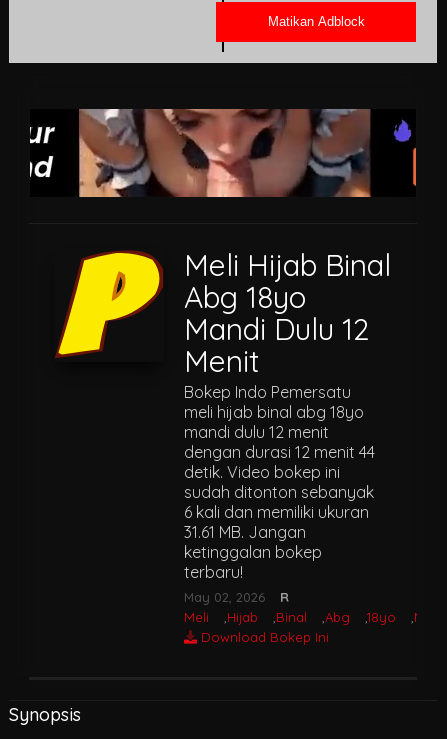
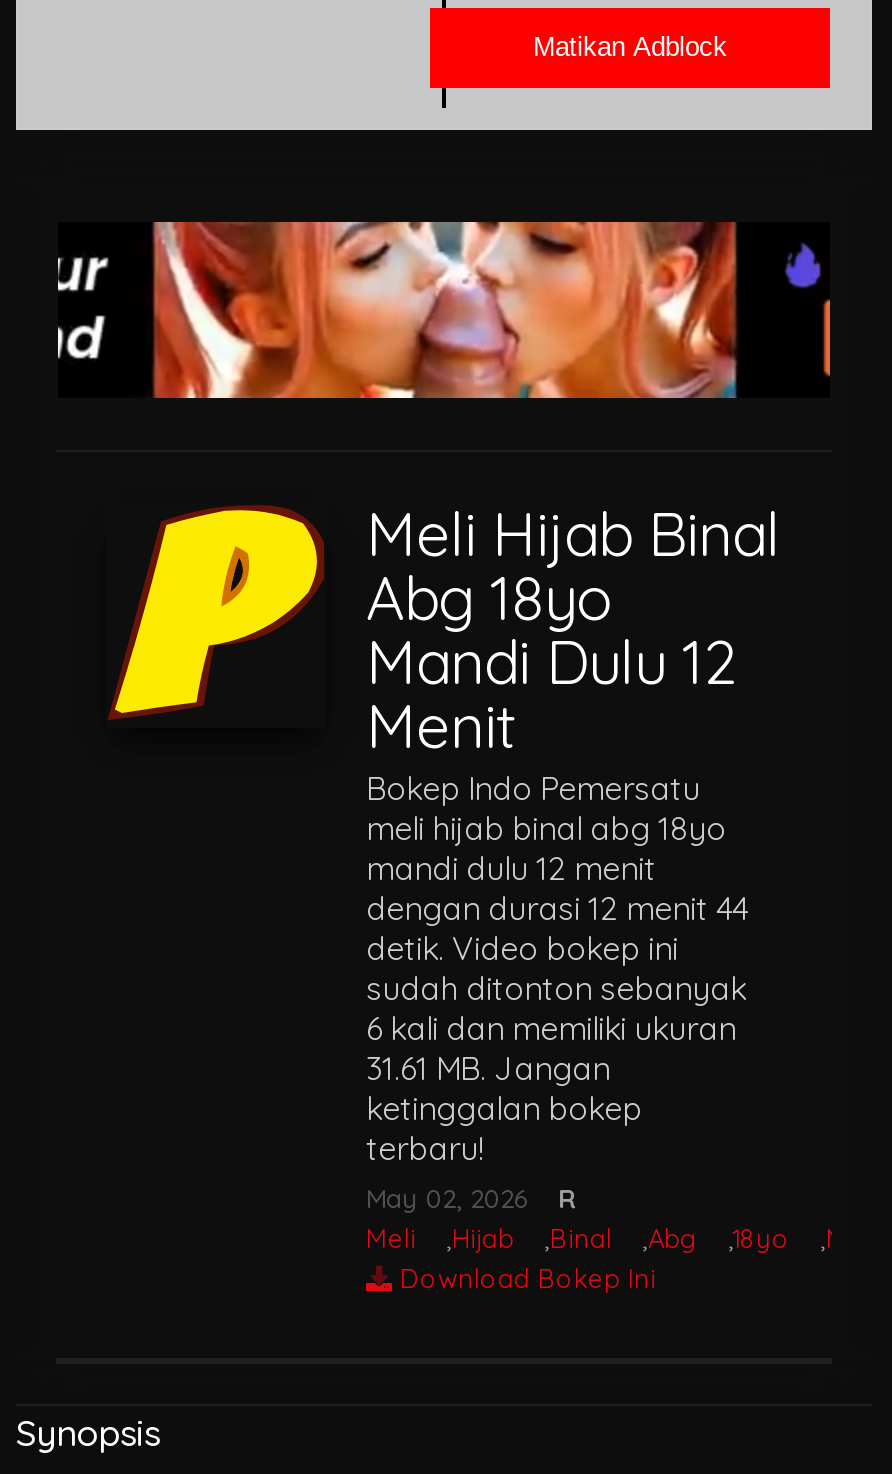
- [image]
+ [image]
